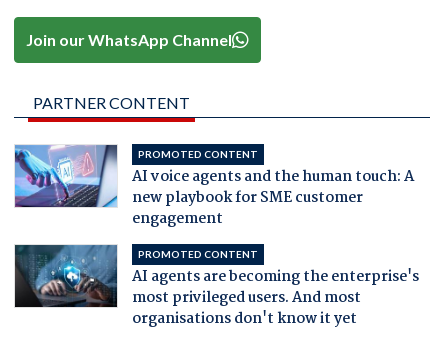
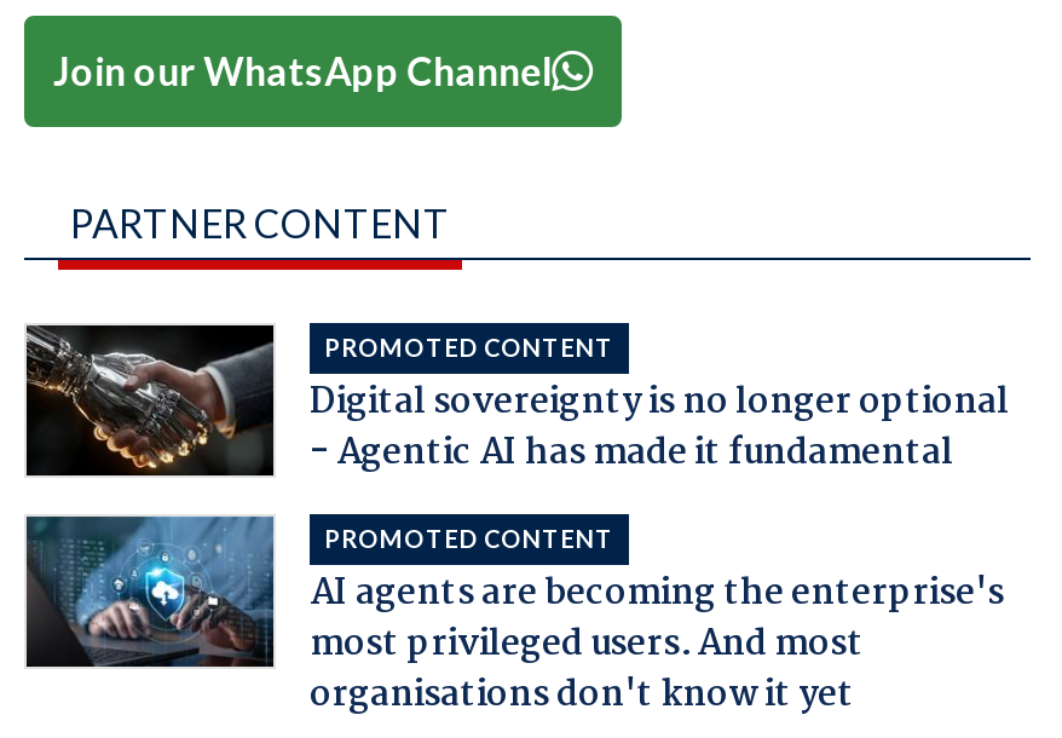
- [image]
- AI voice agents and the human touch: A
- new playbook for SME customer
- engagement
+ [image]
+ Digital sovereignty is no longer optional
+ - Agentic AI has made it fundamental
